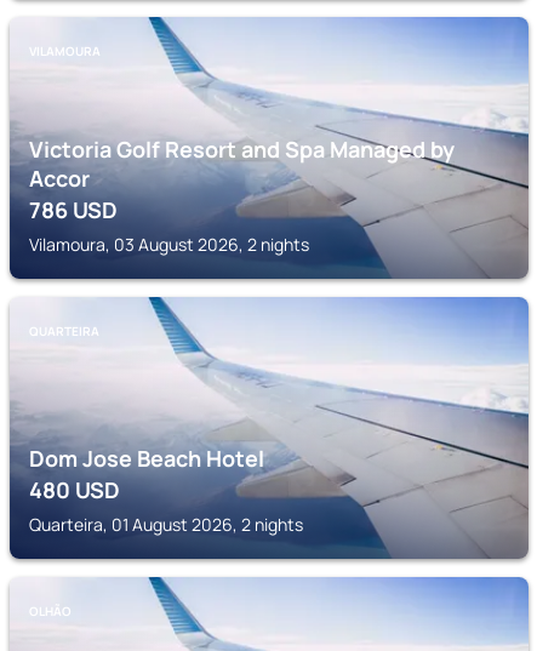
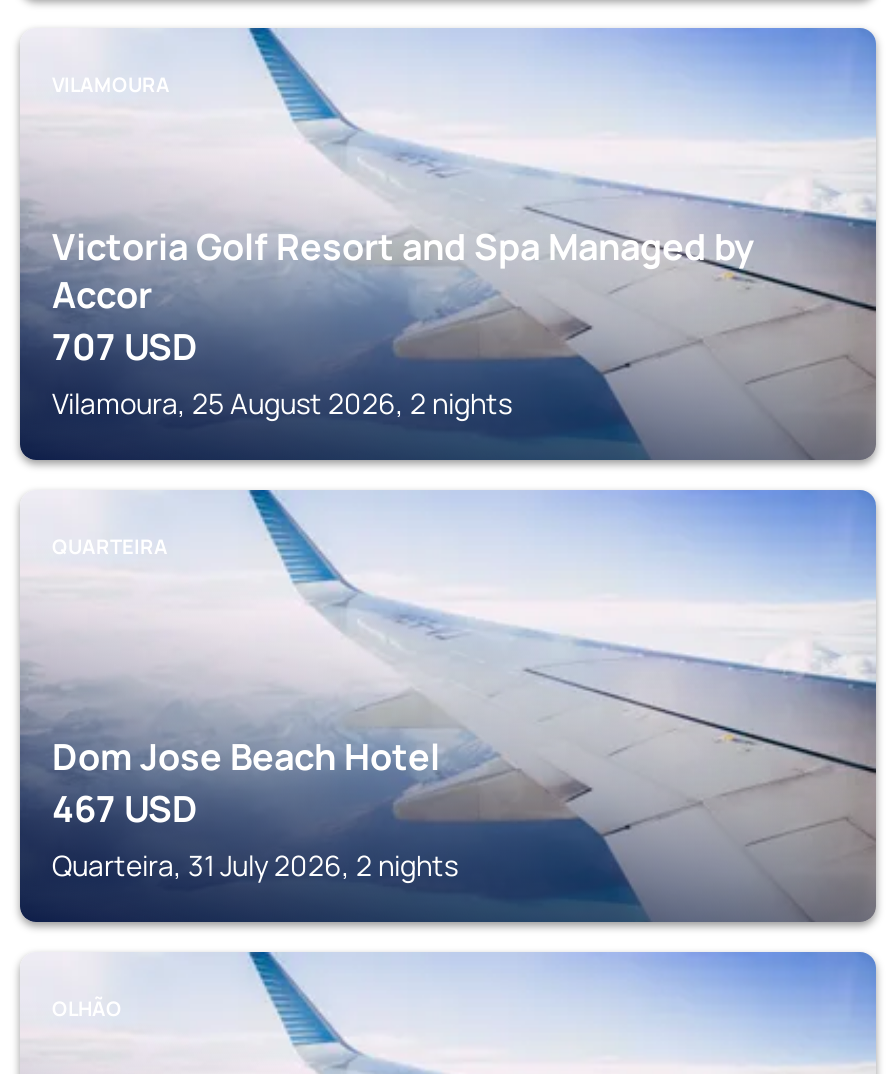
- 786 USD
+ 707 USD

- Vilamoura, 03 August 2026, 2 nights
+ Vilamoura, 25 August 2026, 2 nights

- 480 USD
+ 467 USD

- Quarteira, 01 August 2026, 2 nights
+ Quarteira, 31 July 2026, 2 nights
